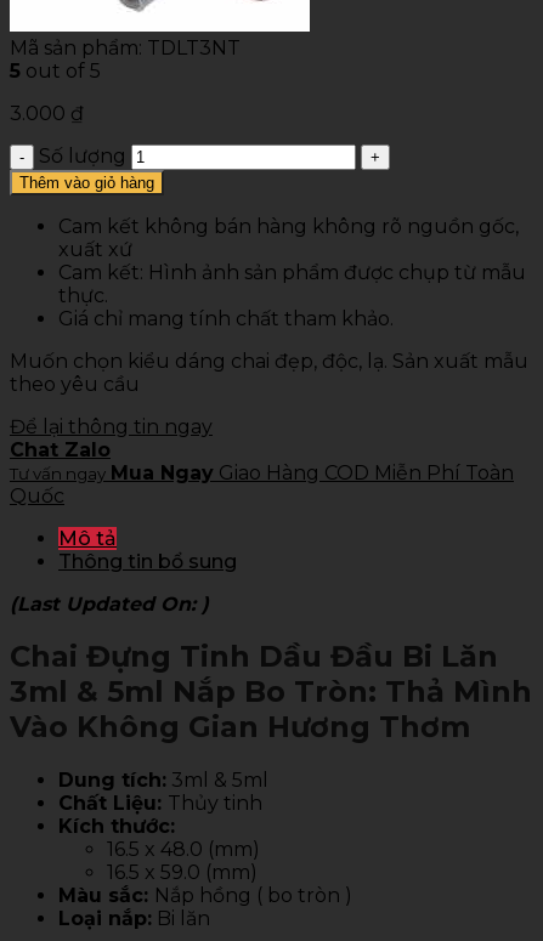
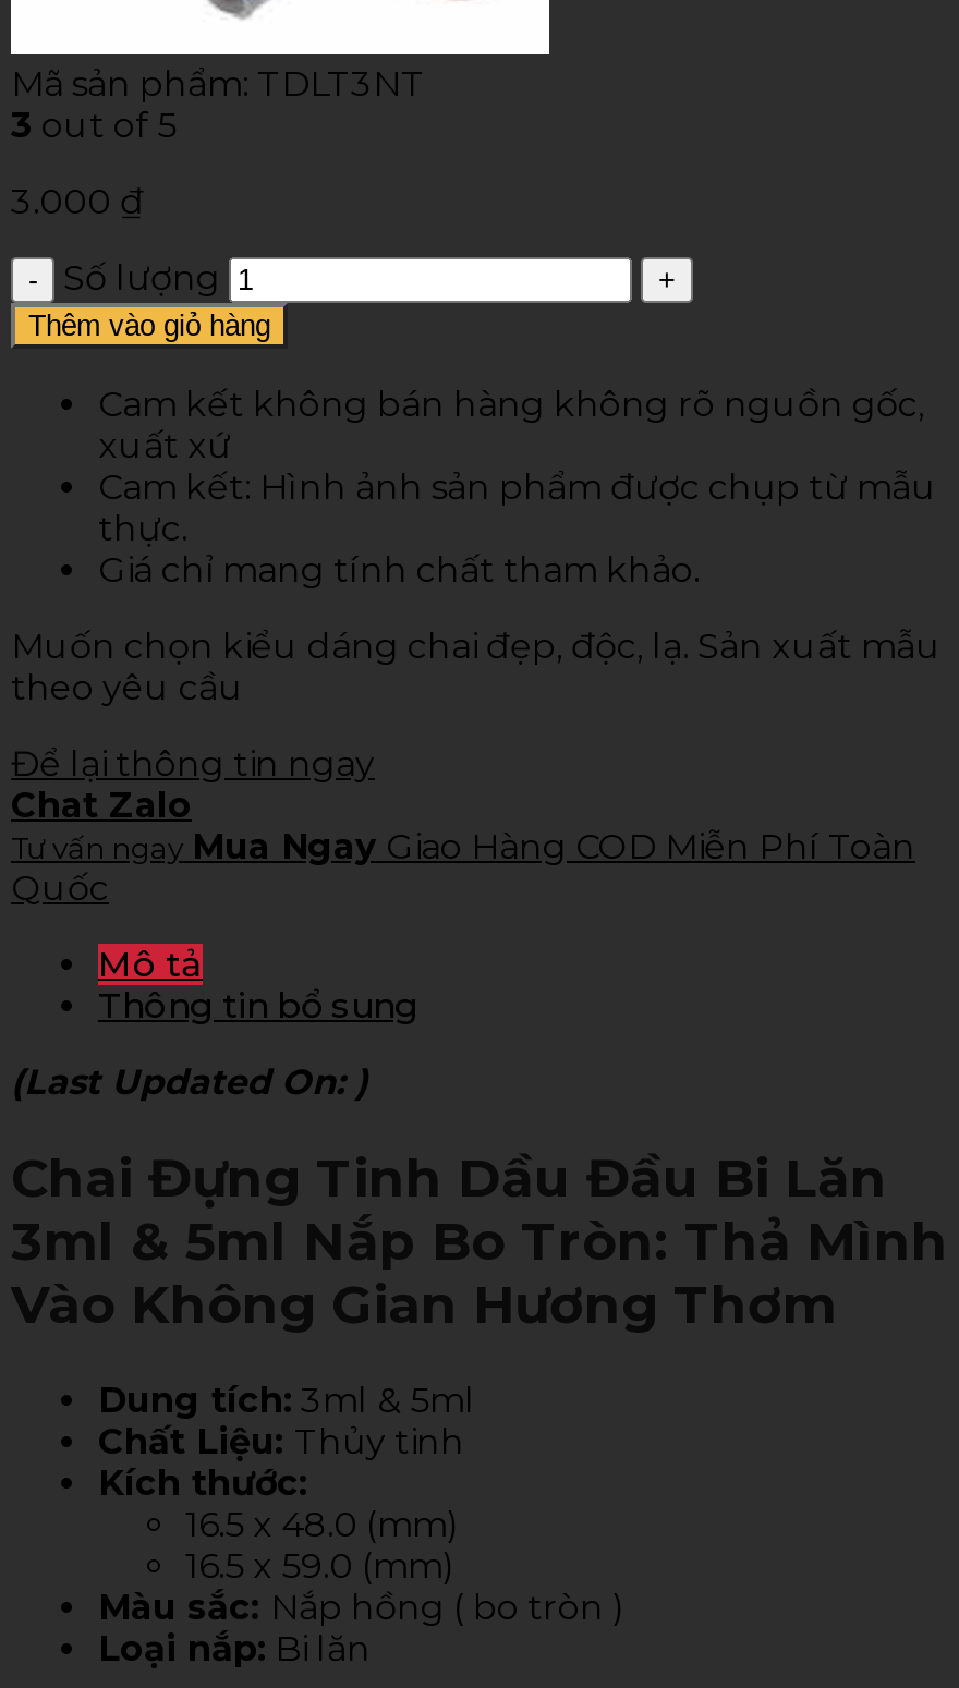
- 5 out of 5
+ 3 out of 5
